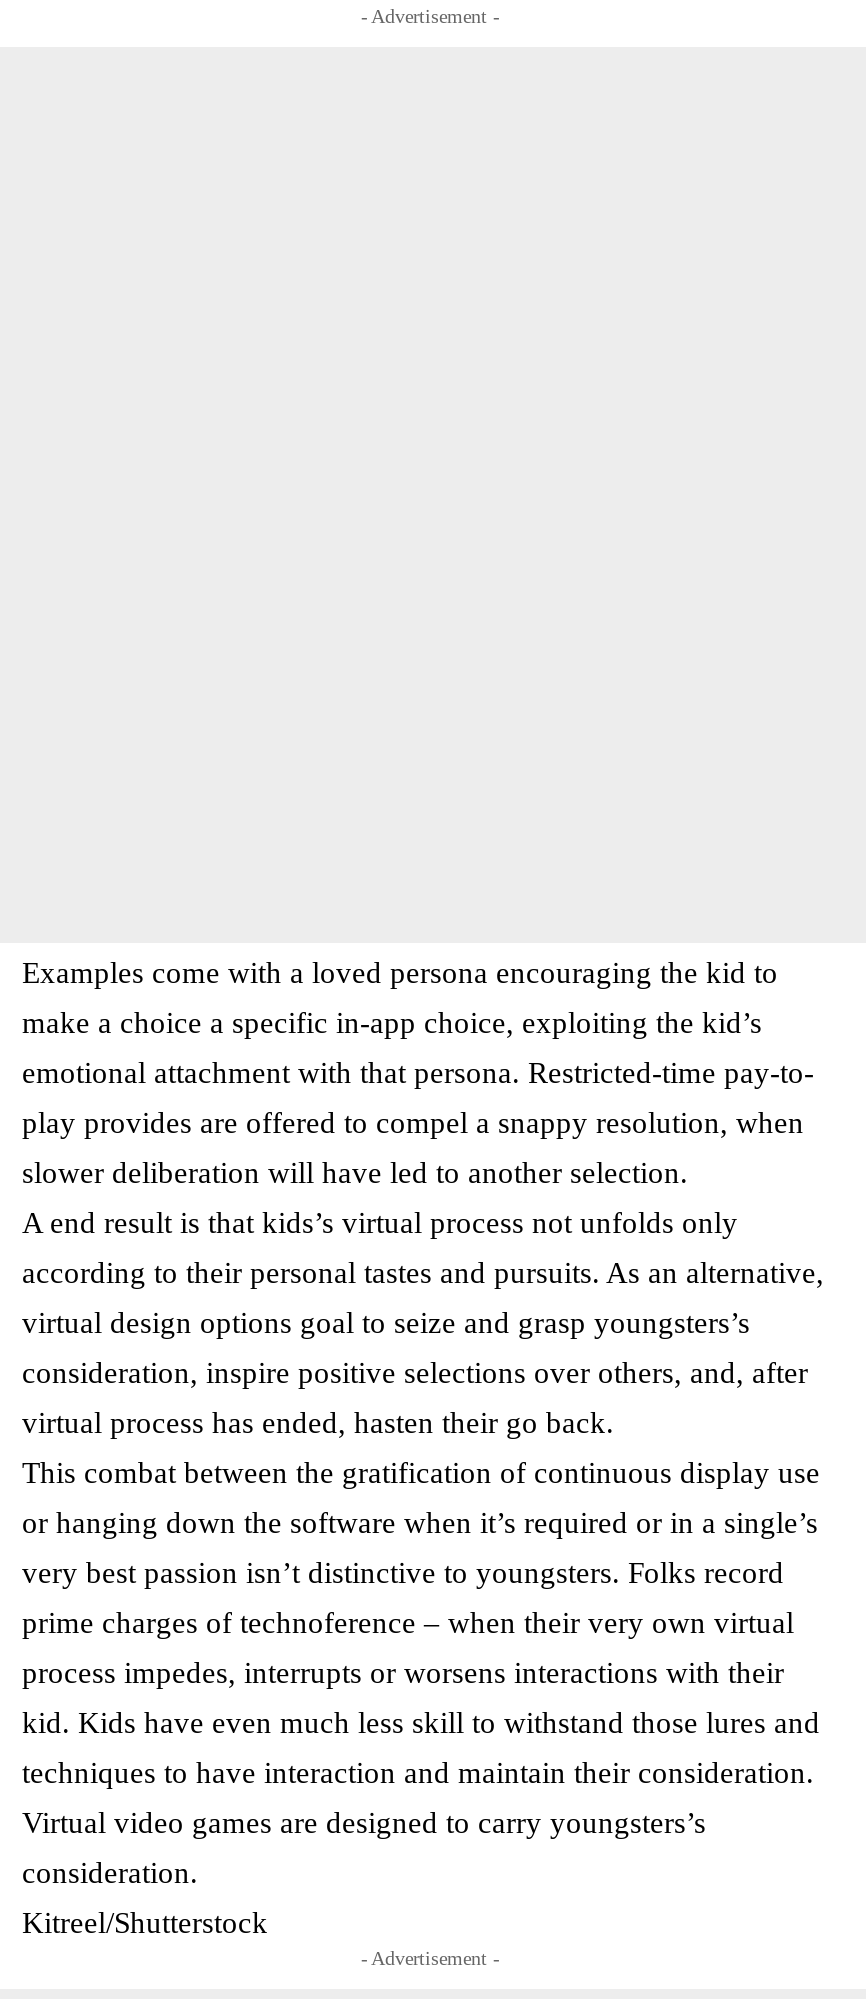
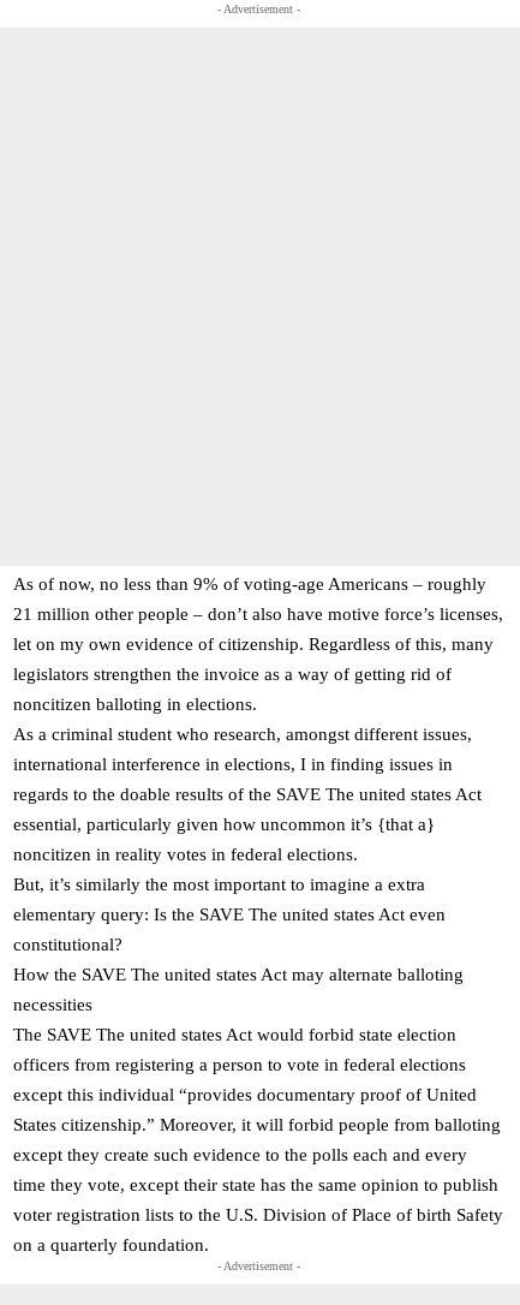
- Examples come with a loved persona encouraging the kid to
- make a choice a specific in-app choice, exploiting the kid’s
- emotional attachment with that persona. Restricted-time pay-to-
- play provides are offered to compel a snappy resolution, when
- slower deliberation will have led to another selection.
- A end result is that kids’s virtual process not unfolds only
- according to their personal tastes and pursuits. As an alternative,
- virtual design options goal to seize and grasp youngsters’s
- consideration, inspire positive selections over others, and, after
- virtual process has ended, hasten their go back.
- This combat between the gratification of continuous display use
- or hanging down the software when it’s required or in a single’s
- very best passion isn’t distinctive to youngsters. Folks record
- prime charges of technoference – when their very own virtual
- process impedes, interrupts or worsens interactions with their
- kid. Kids have even much less skill to withstand those lures and
- techniques to have interaction and maintain their consideration.
- Virtual video games are designed to carry youngsters’s
- consideration.
- Kitreel/Shutterstock
+ As of now, no less than 9% of voting-age Americans – roughly
+ 21 million other people – don’t also have motive force’s licenses,
+ let on my own evidence of citizenship. Regardless of this, many
+ legislators strengthen the invoice as a way of getting rid of
+ noncitizen balloting in elections.
+ As a criminal student who research, amongst different issues,
+ international interference in elections, I in finding issues in
+ regards to the doable results of the SAVE The united states Act
+ essential, particularly given how uncommon it’s {that a}
+ noncitizen in reality votes in federal elections.
+ But, it’s similarly the most important to imagine a extra
+ elementary query: Is the SAVE The united states Act even
+ constitutional?
+ How the SAVE The united states Act may alternate balloting
+ necessities
+ The SAVE The united states Act would forbid state election
+ officers from registering a person to vote in federal elections
+ except this individual “provides documentary proof of United
+ States citizenship.” Moreover, it will forbid people from balloting
+ except they create such evidence to the polls each and every
+ time they vote, except their state has the same opinion to publish
+ voter registration lists to the U.S. Division of Place of birth Safety
+ on a quarterly foundation.
